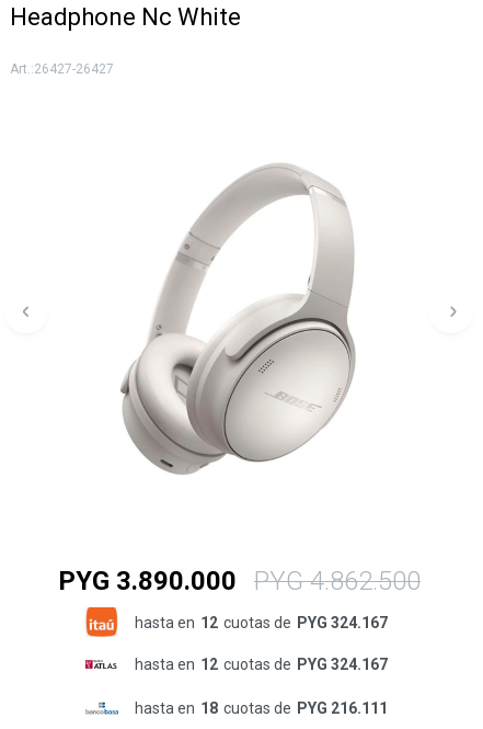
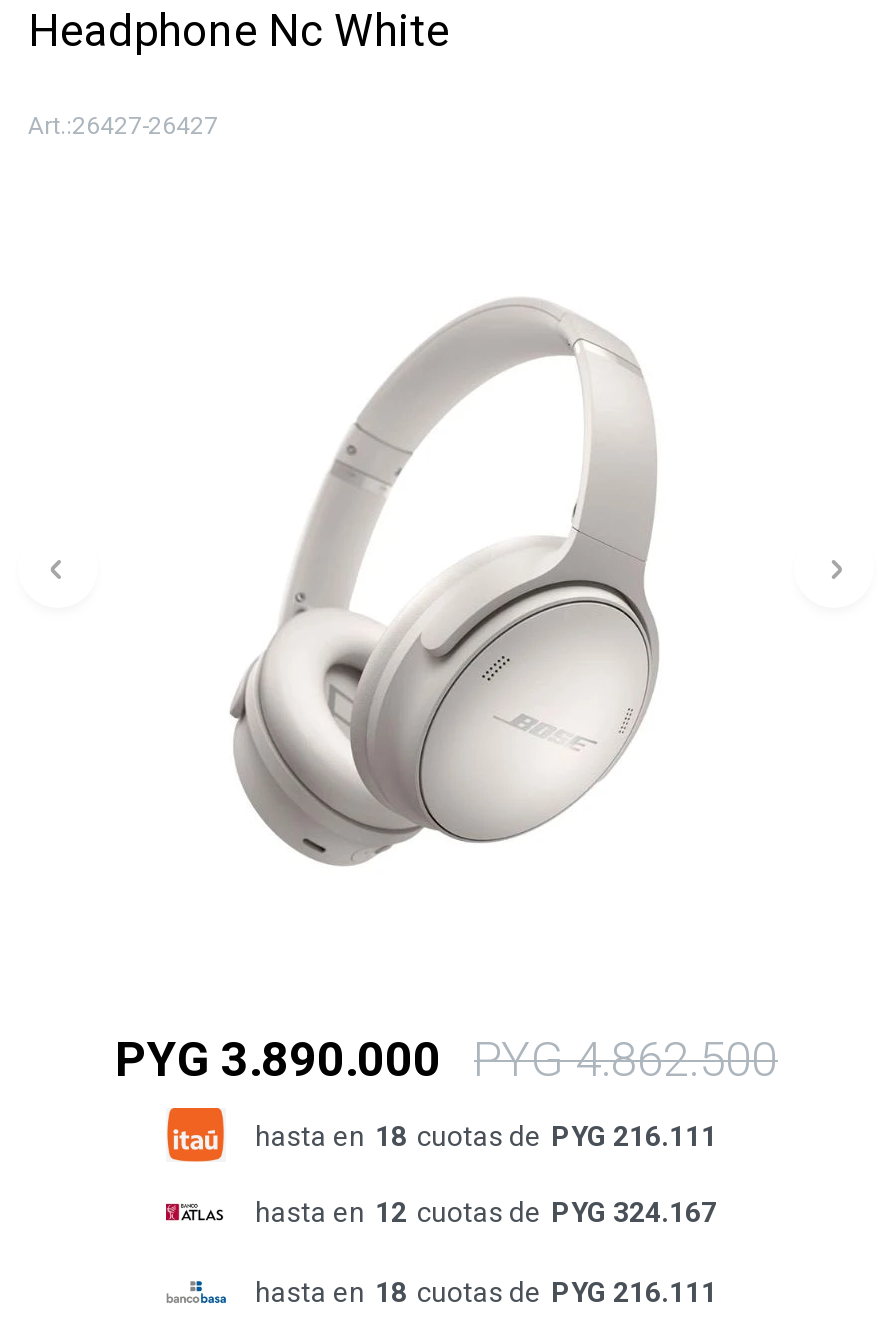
- hasta en 12 cuotas de PYG 324.167
+ hasta en 18 cuotas de PYG 216.111
